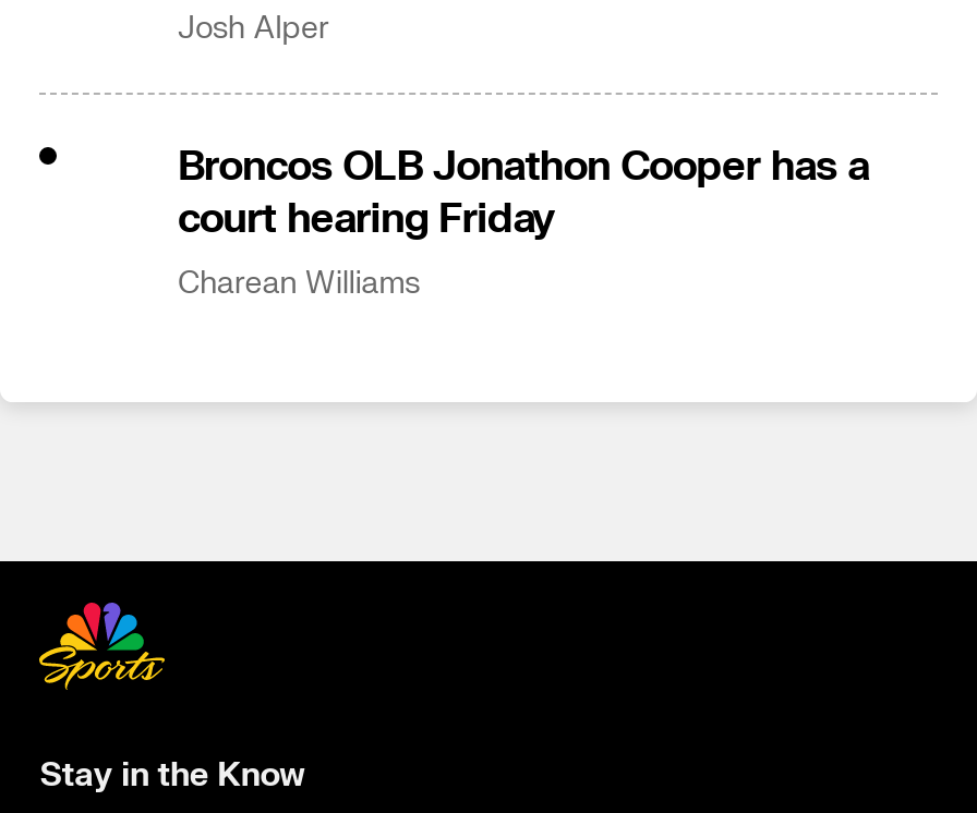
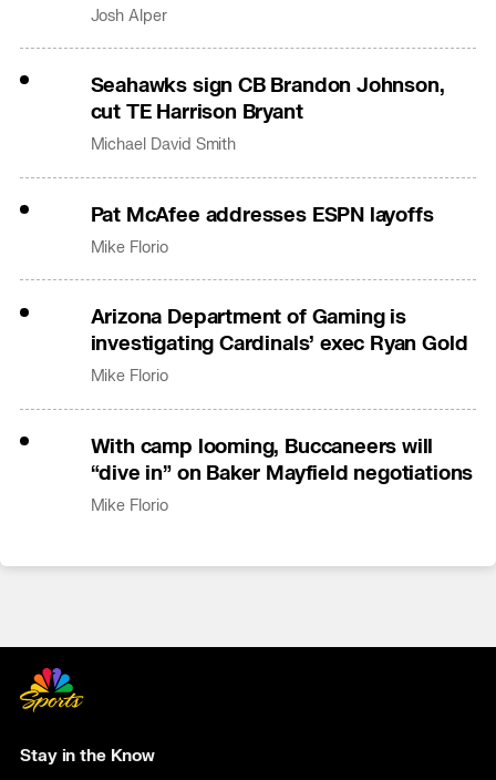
- Broncos OLB Jonathon Cooper has a
- court hearing Friday
- Charean Williams
+ Seahawks sign CB Brandon Johnson,
+ cut TE Harrison Bryant
+ Michael David Smith
+ Pat McAfee addresses ESPN layoffs
+ Mike Florio
+ Arizona Department of Gaming is
+ investigating Cardinals’ exec Ryan Gold
+ Mike Florio
+ With camp looming, Buccaneers will
+ “dive in” on Baker Mayfield negotiations
+ Mike Florio
